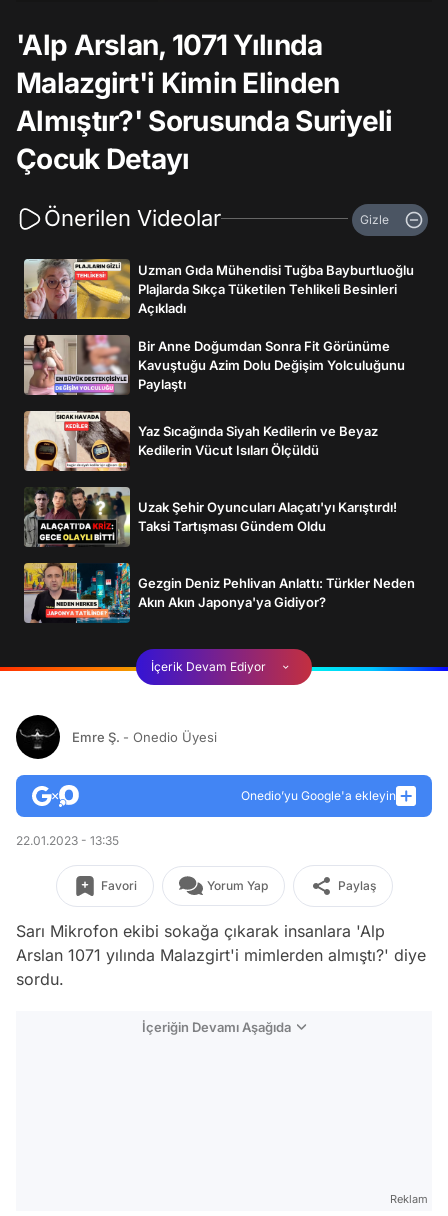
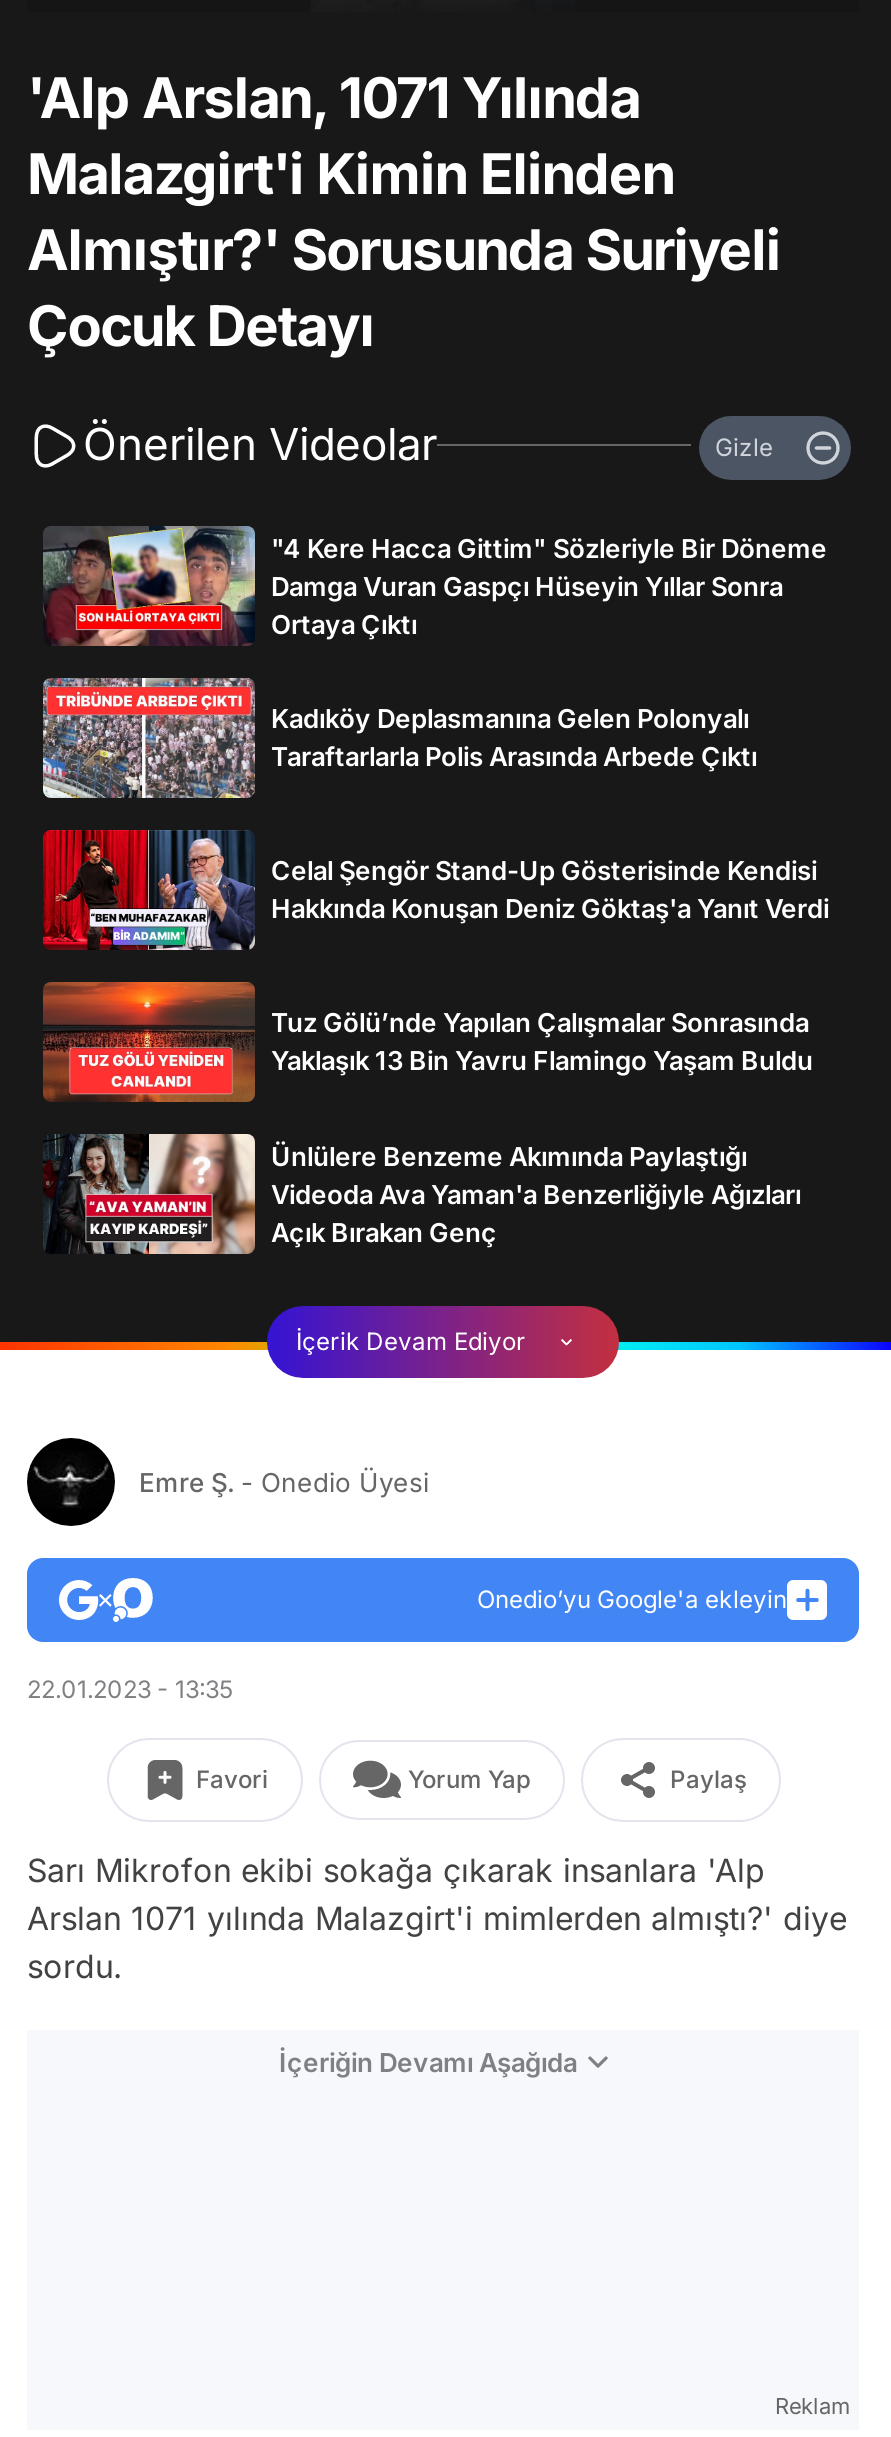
- [image]
- Uzman Gıda Mühendisi Tuğba Bayburtluoğlu
- Plajlarda Sıkça Tüketilen Tehlikeli Besinleri
- Açıkladı
+ [image]
+ "4 Kere Hacca Gittim" Sözleriyle Bir Döneme
+ Damga Vuran Gaspçı Hüseyin Yıllar Sonra
+ Ortaya Çıktı

- [image]
- Bir Anne Doğumdan Sonra Fit Görünüme
- Kavuştuğu Azim Dolu Değişim Yolculuğunu
- Paylaştı
+ [image]
+ Kadıköy Deplasmanına Gelen Polonyalı
+ Taraftarlarla Polis Arasında Arbede Çıktı

- [image]
- Yaz Sıcağında Siyah Kedilerin ve Beyaz
- Kedilerin Vücut Isıları Ölçüldü
+ [image]
+ Celal Şengör Stand-Up Gösterisinde Kendisi
+ Hakkında Konuşan Deniz Göktaş'a Yanıt Verdi

- [image]
- Uzak Şehir Oyuncuları Alaçatı'yı Karıştırdı!
- Taksi Tartışması Gündem Oldu
+ [image]
+ Tuz Gölü’nde Yapılan Çalışmalar Sonrasında
+ Yaklaşık 13 Bin Yavru Flamingo Yaşam Buldu

- [image]
- Gezgin Deniz Pehlivan Anlattı: Türkler Neden
- Akın Akın Japonya'ya Gidiyor?
+ [image]
+ Ünlülere Benzeme Akımında Paylaştığı
+ Videoda Ava Yaman'a Benzerliğiyle Ağızları
+ Açık Bırakan Genç
